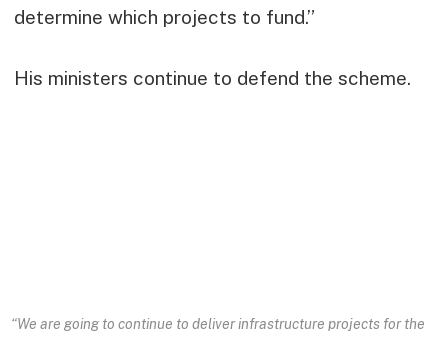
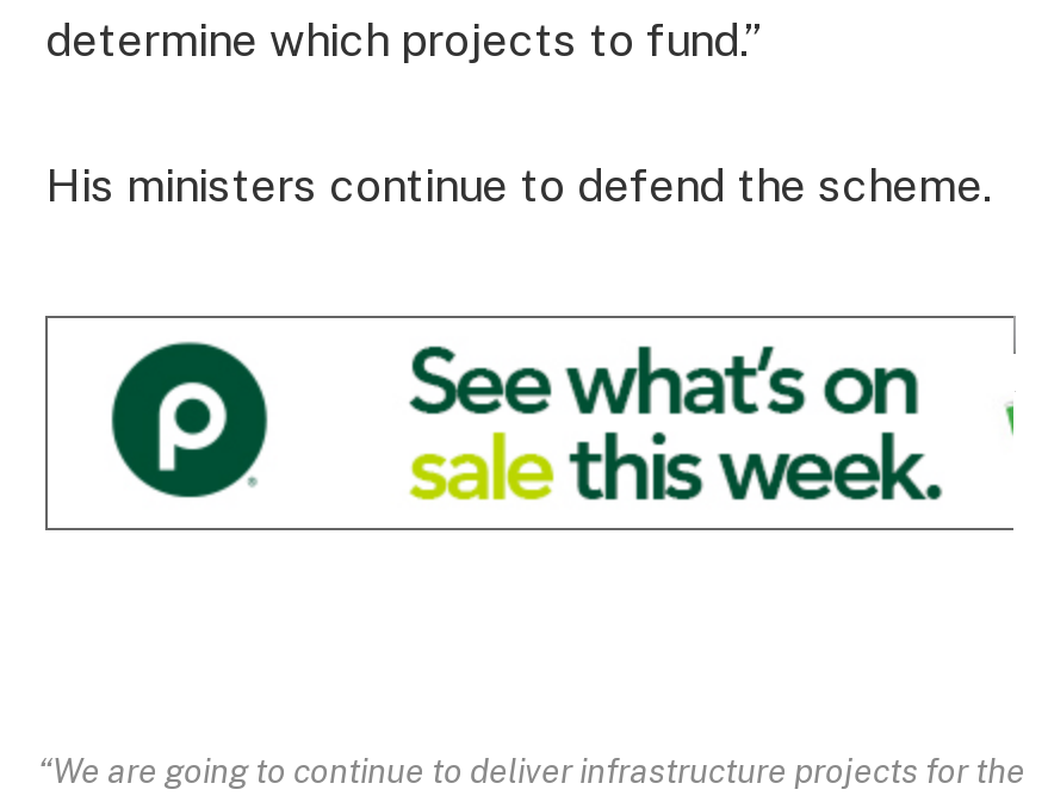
+ [image]
